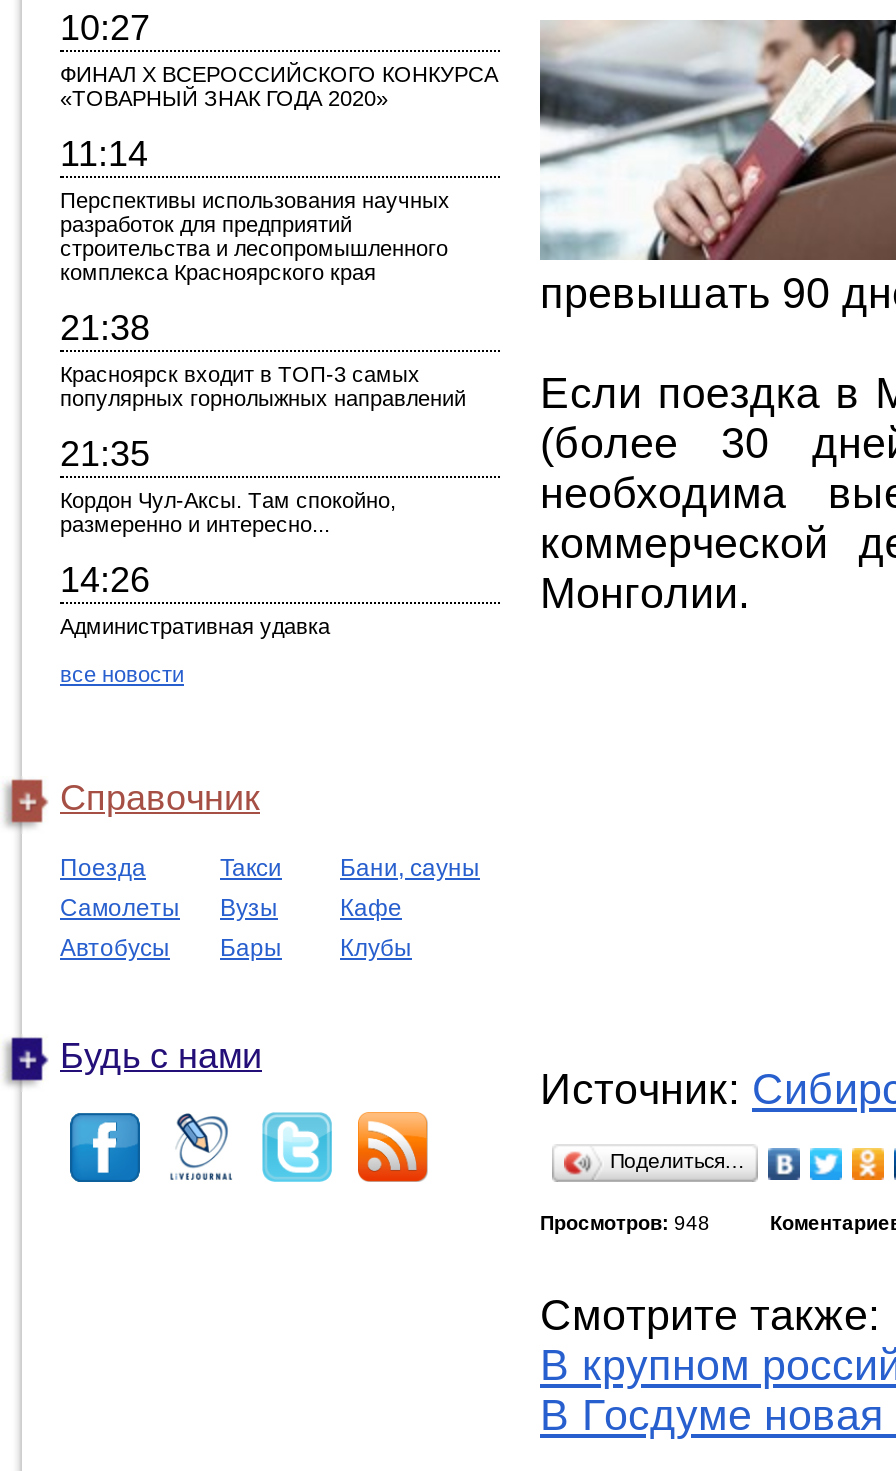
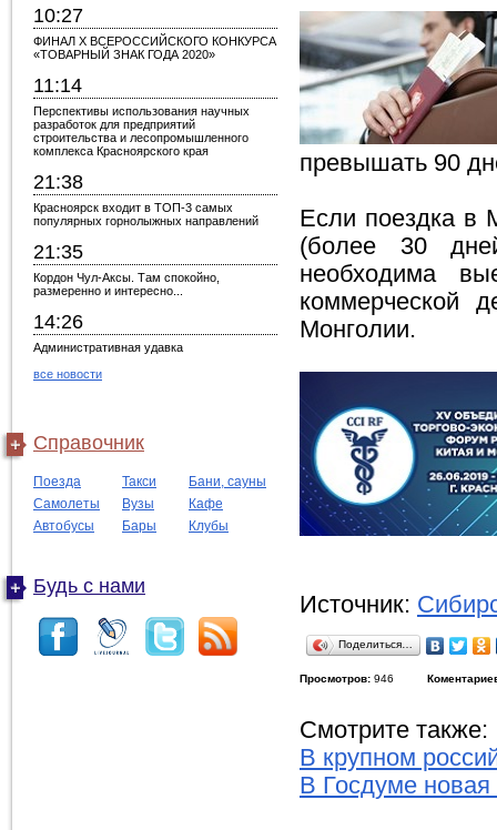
+ [image]

- Просмотров: 948
+ Просмотров: 946
